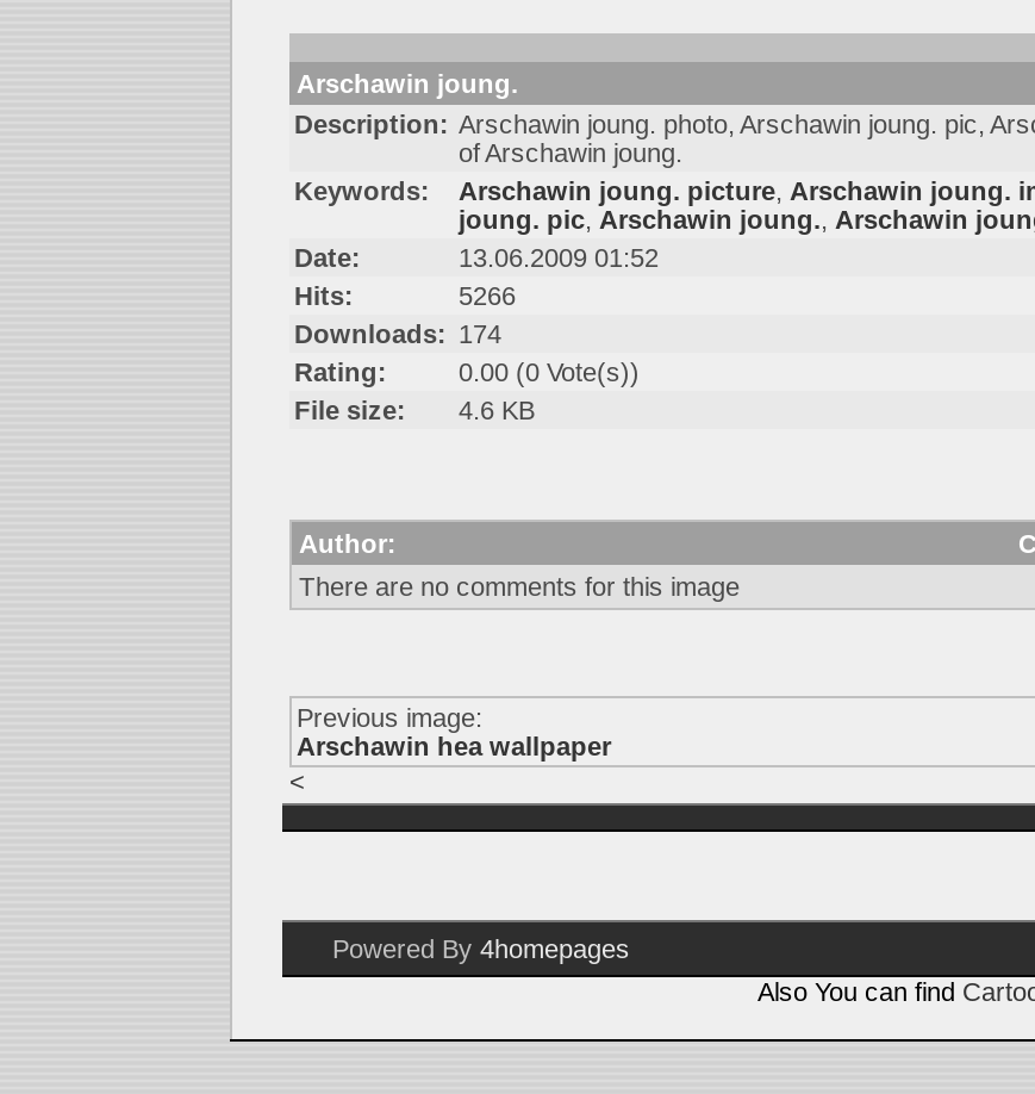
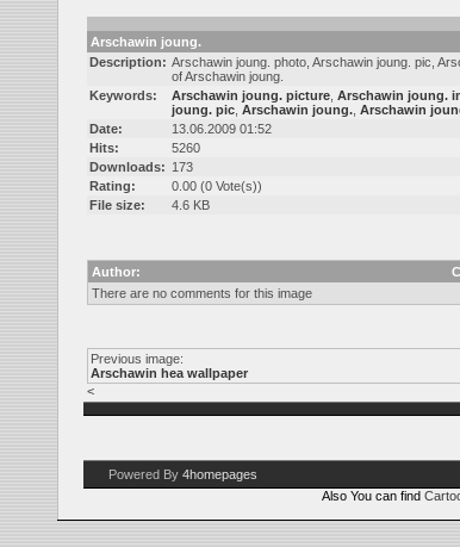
- 5266
+ 5260

- Downloads: 174
+ Downloads: 173
